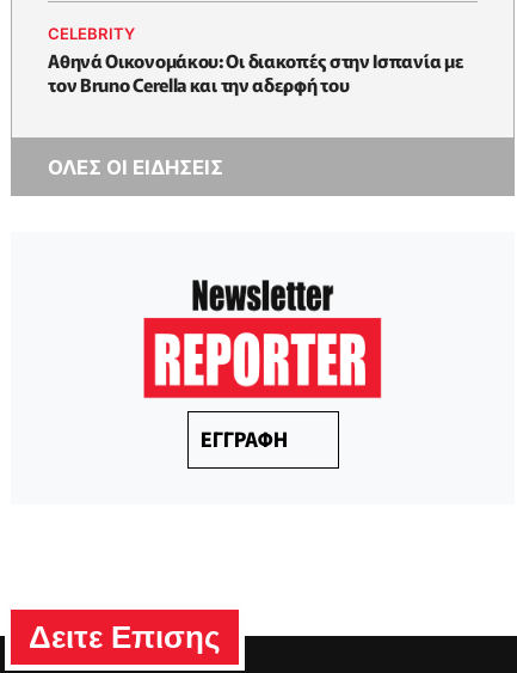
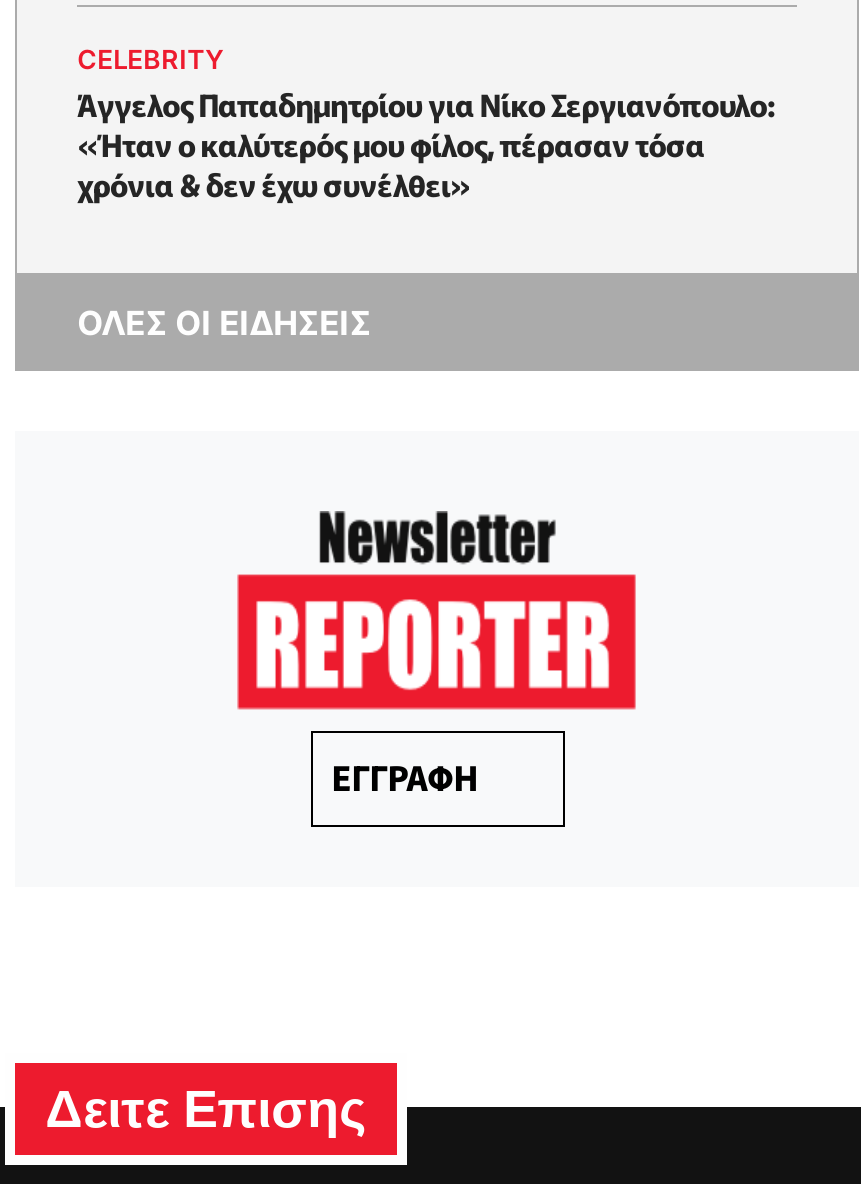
- Αθηνά Οικονομάκου: Οι διακοπές στην Ισπανία με
- τον Bruno Cerella και την αδερφή του
+ Άγγελος Παπαδημητρίου για Νίκο Σεργιανόπουλο:
+ «Ήταν ο καλύτερός μου φίλος, πέρασαν τόσα
+ χρόνια & δεν έχω συνέλθει»
